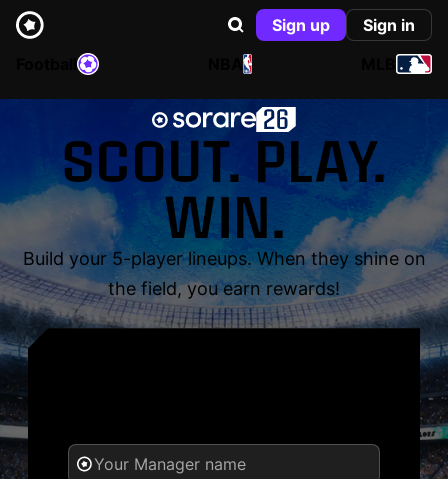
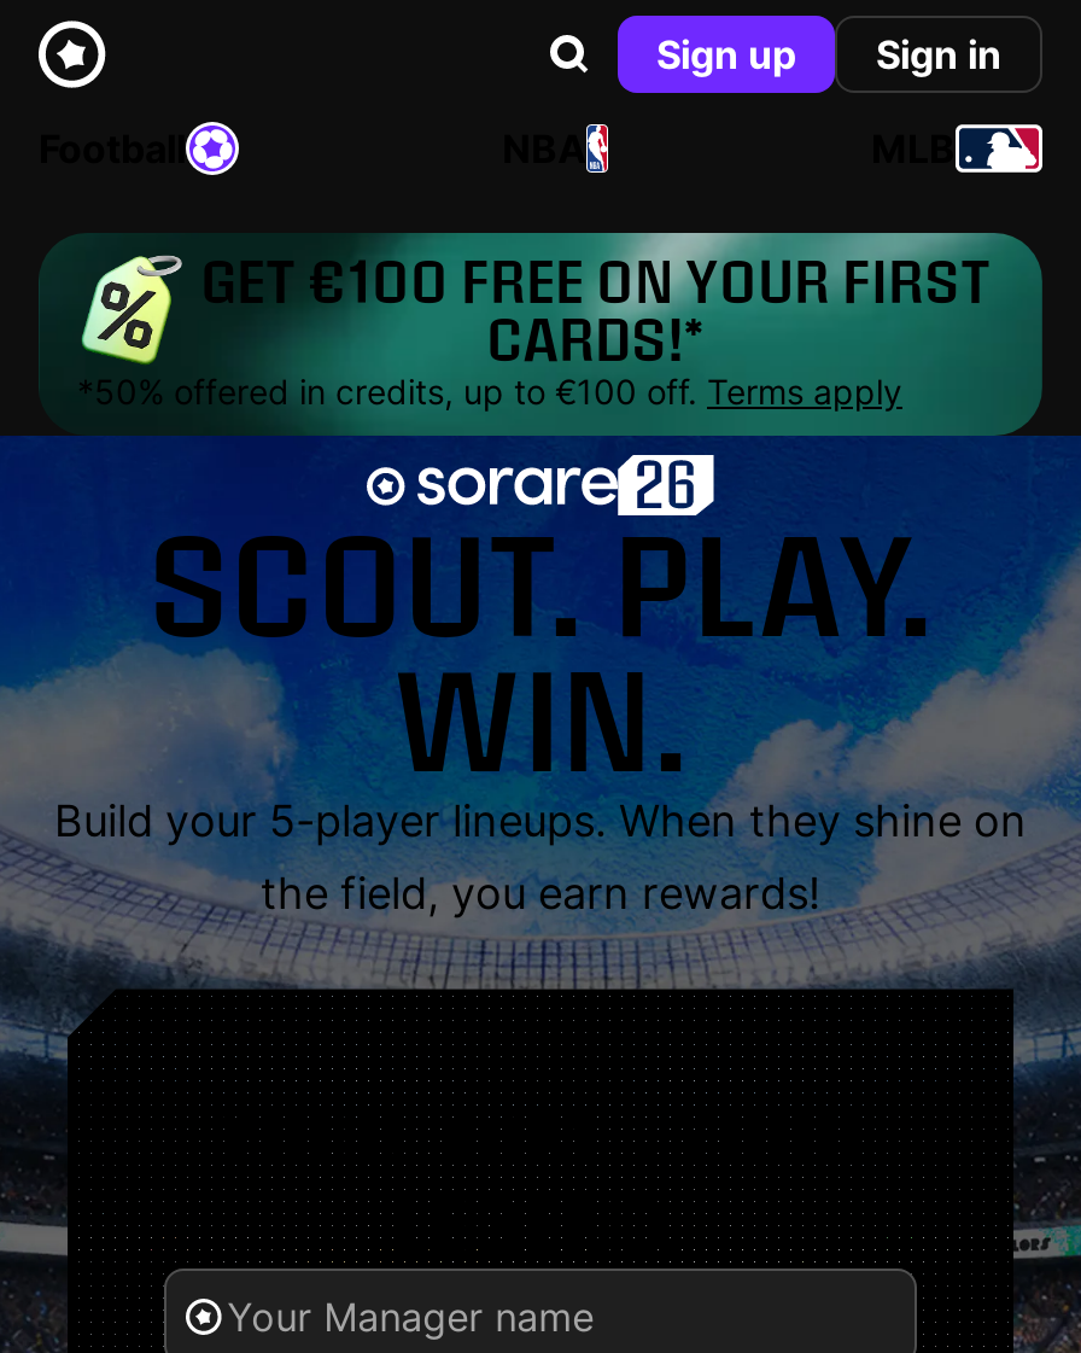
+ [image]
+ GET €100 FREE ON YOUR FIRST
+ CARDS!*
+ *50% offered in credits, up to €100 off. Terms apply
